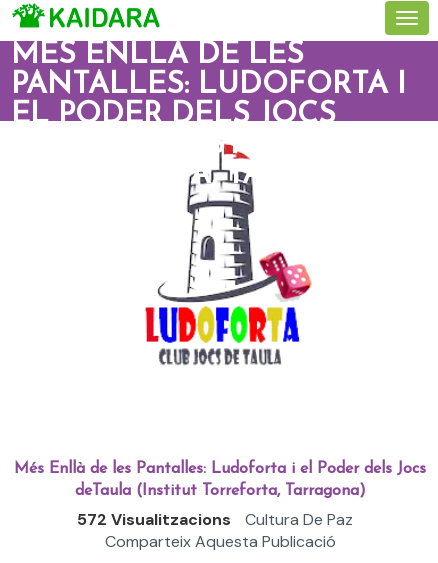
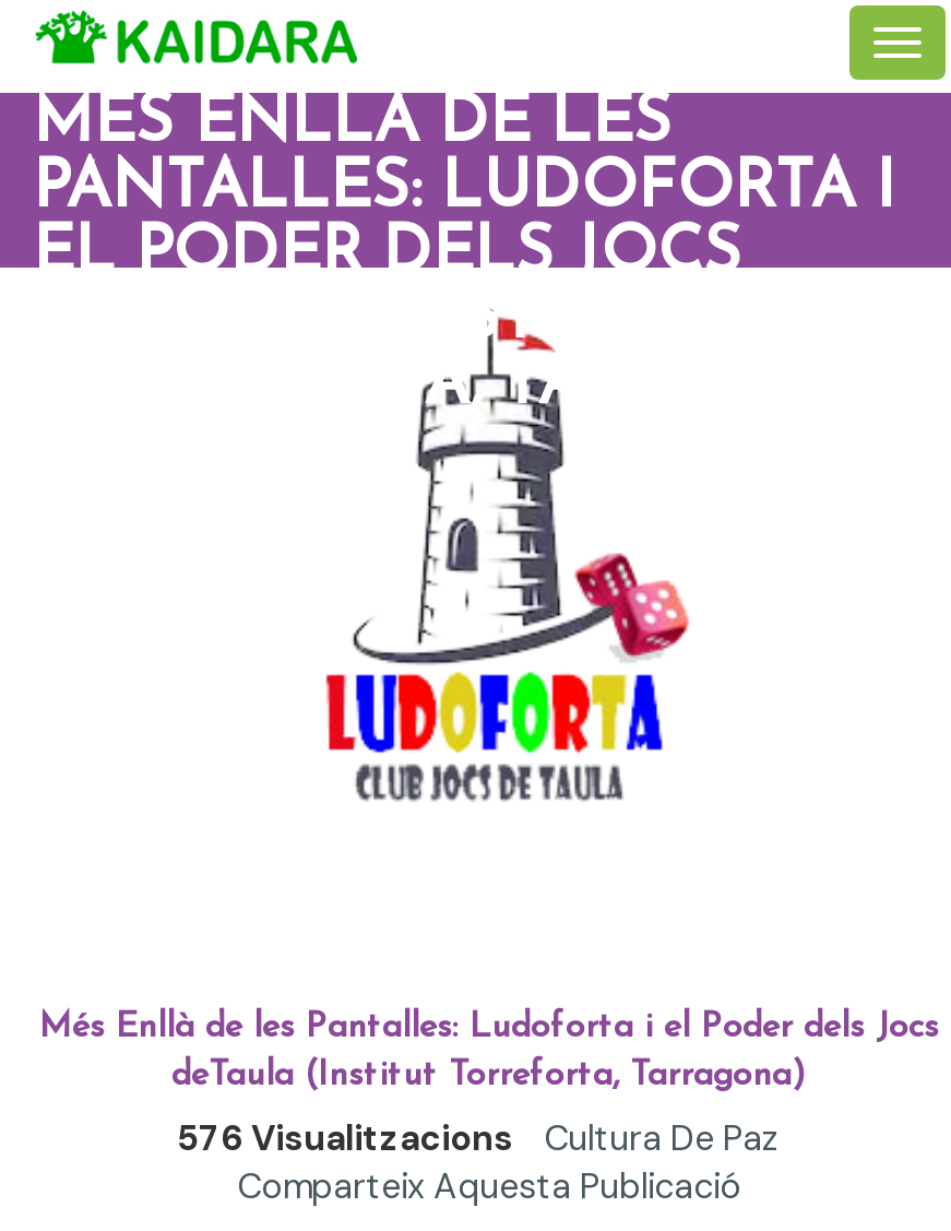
- 572 Visualitzacions
+ 576 Visualitzacions
